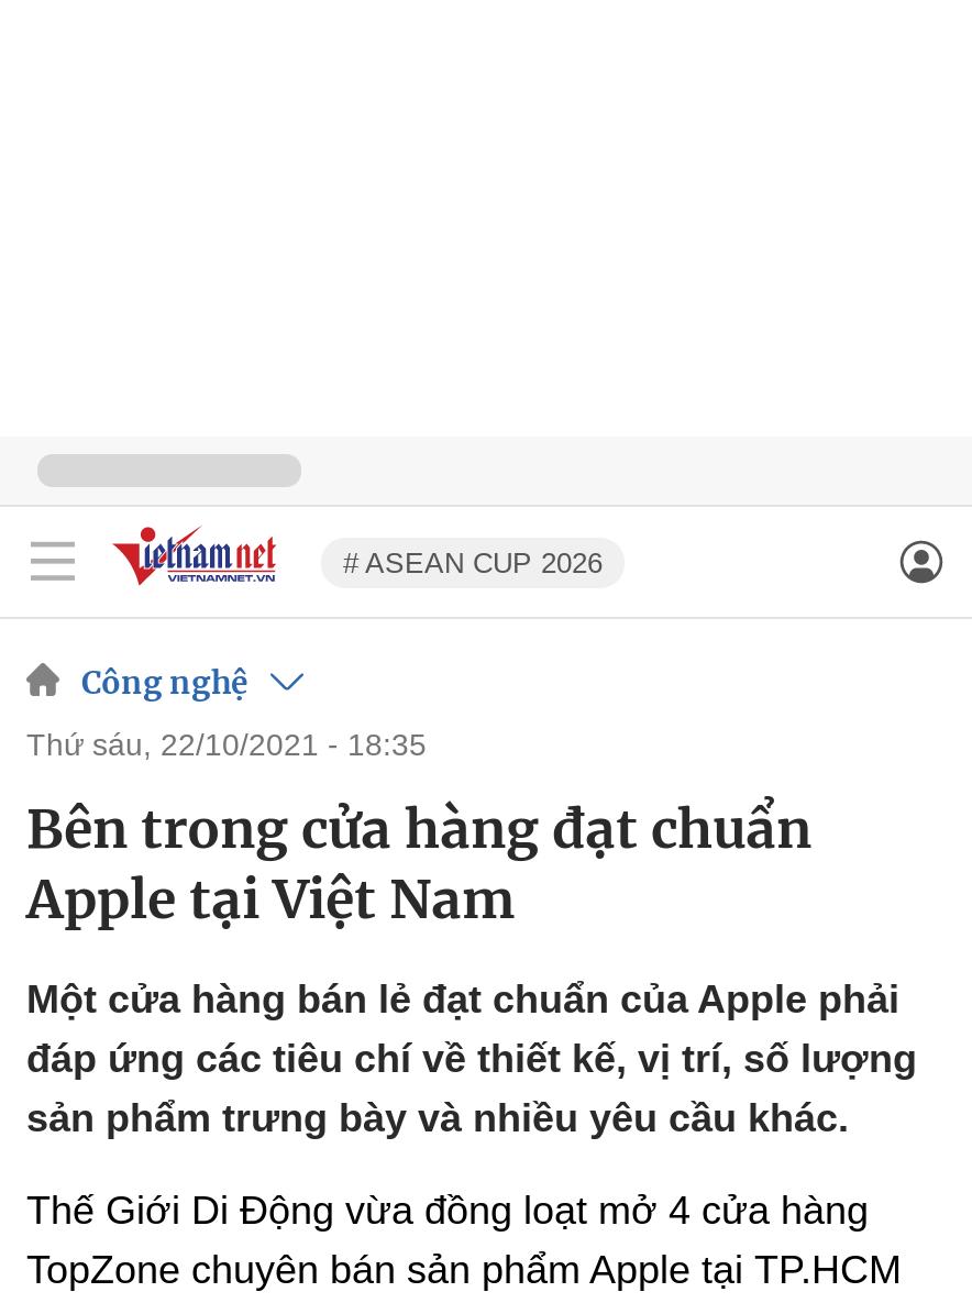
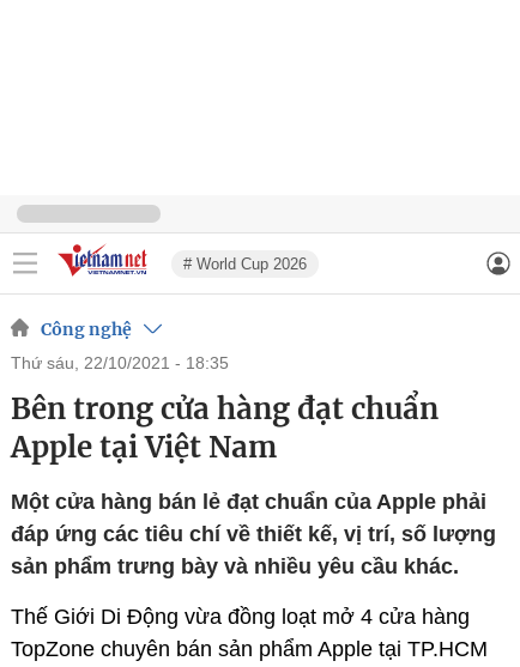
- # ASEAN CUP 2026
+ # World Cup 2026
